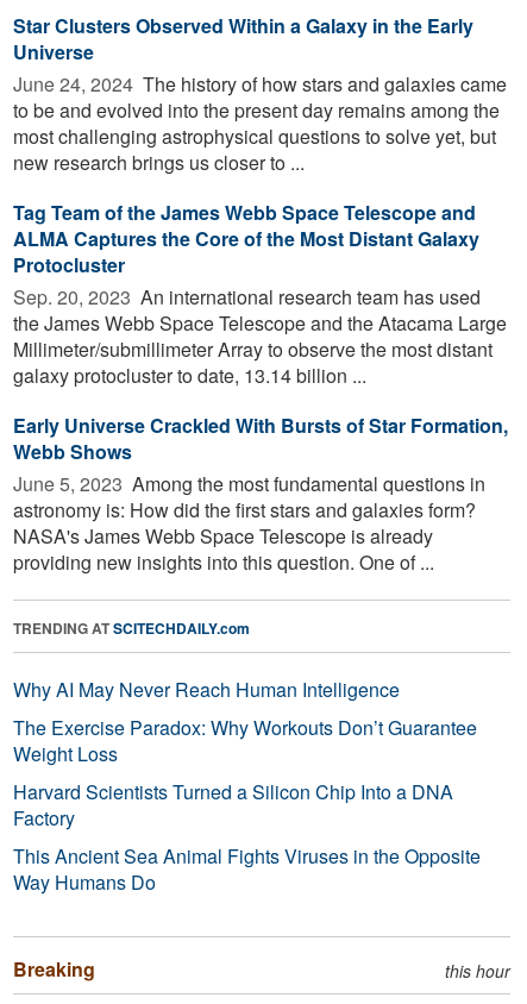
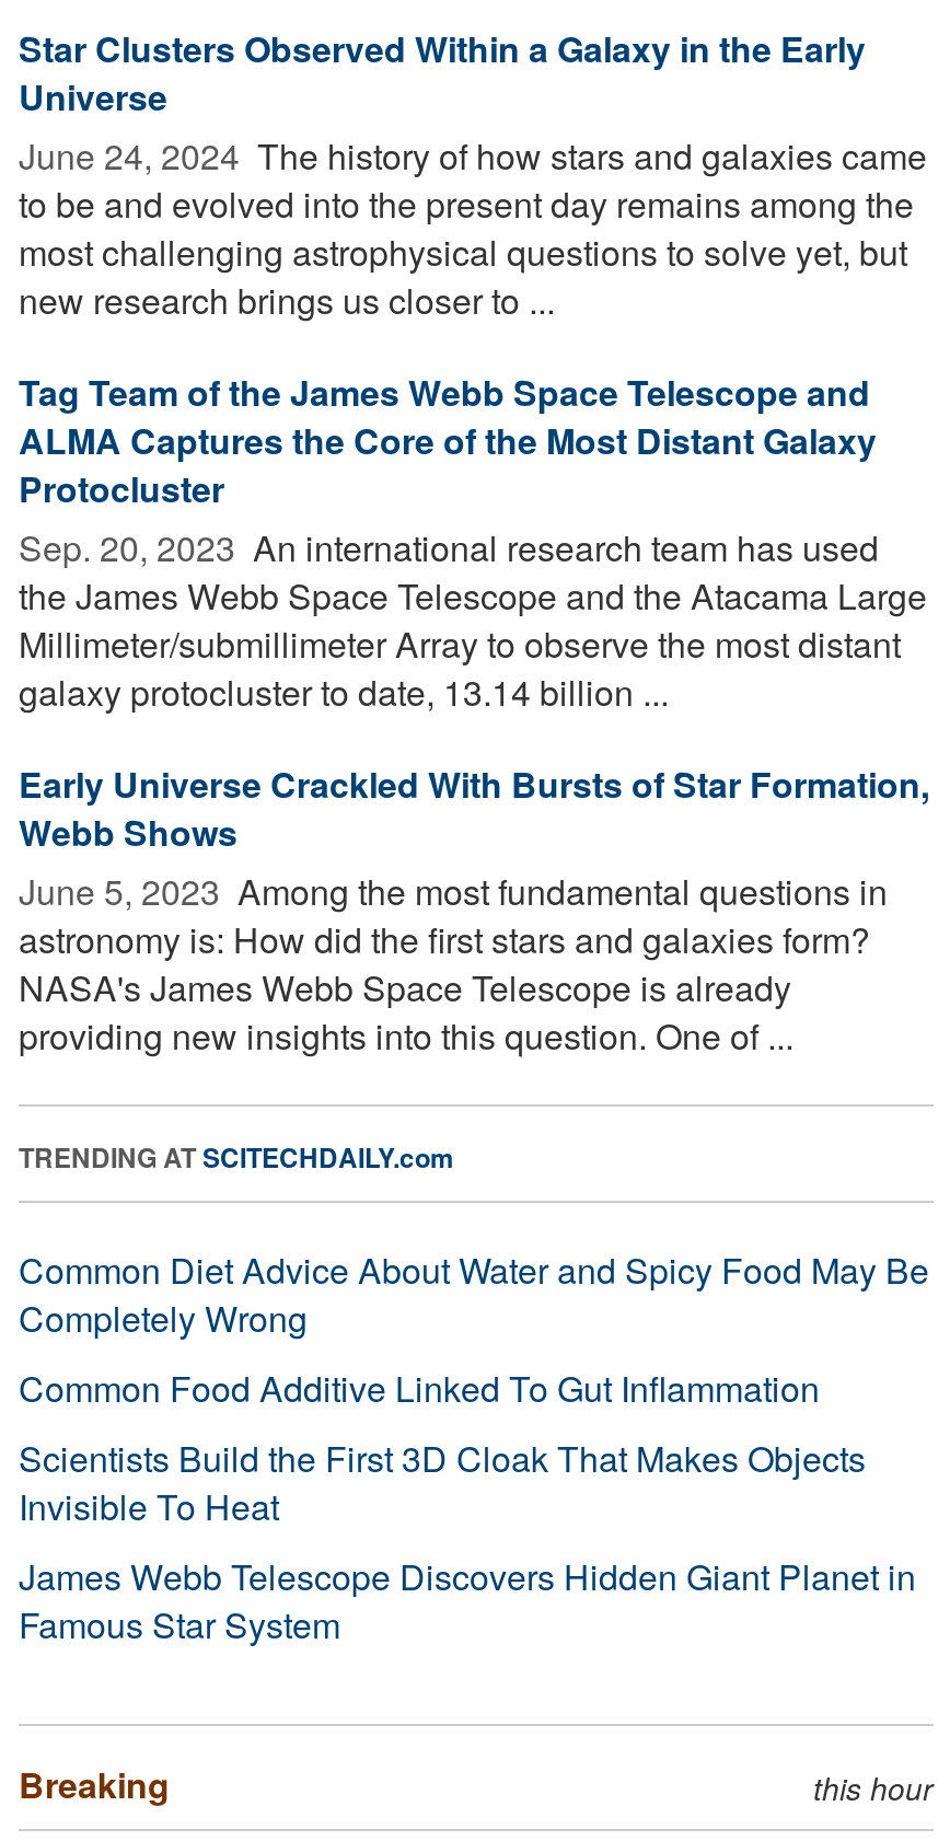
- Why AI May Never Reach Human Intelligence
- The Exercise Paradox: Why Workouts Don’t Guarantee
- Weight Loss
- Harvard Scientists Turned a Silicon Chip Into a DNA
- Factory
- This Ancient Sea Animal Fights Viruses in the Opposite
- Way Humans Do
+ Common Diet Advice About Water and Spicy Food May Be
+ Completely Wrong
+ Common Food Additive Linked To Gut Inflammation
+ Scientists Build the First 3D Cloak That Makes Objects
+ Invisible To Heat
+ James Webb Telescope Discovers Hidden Giant Planet in
+ Famous Star System
